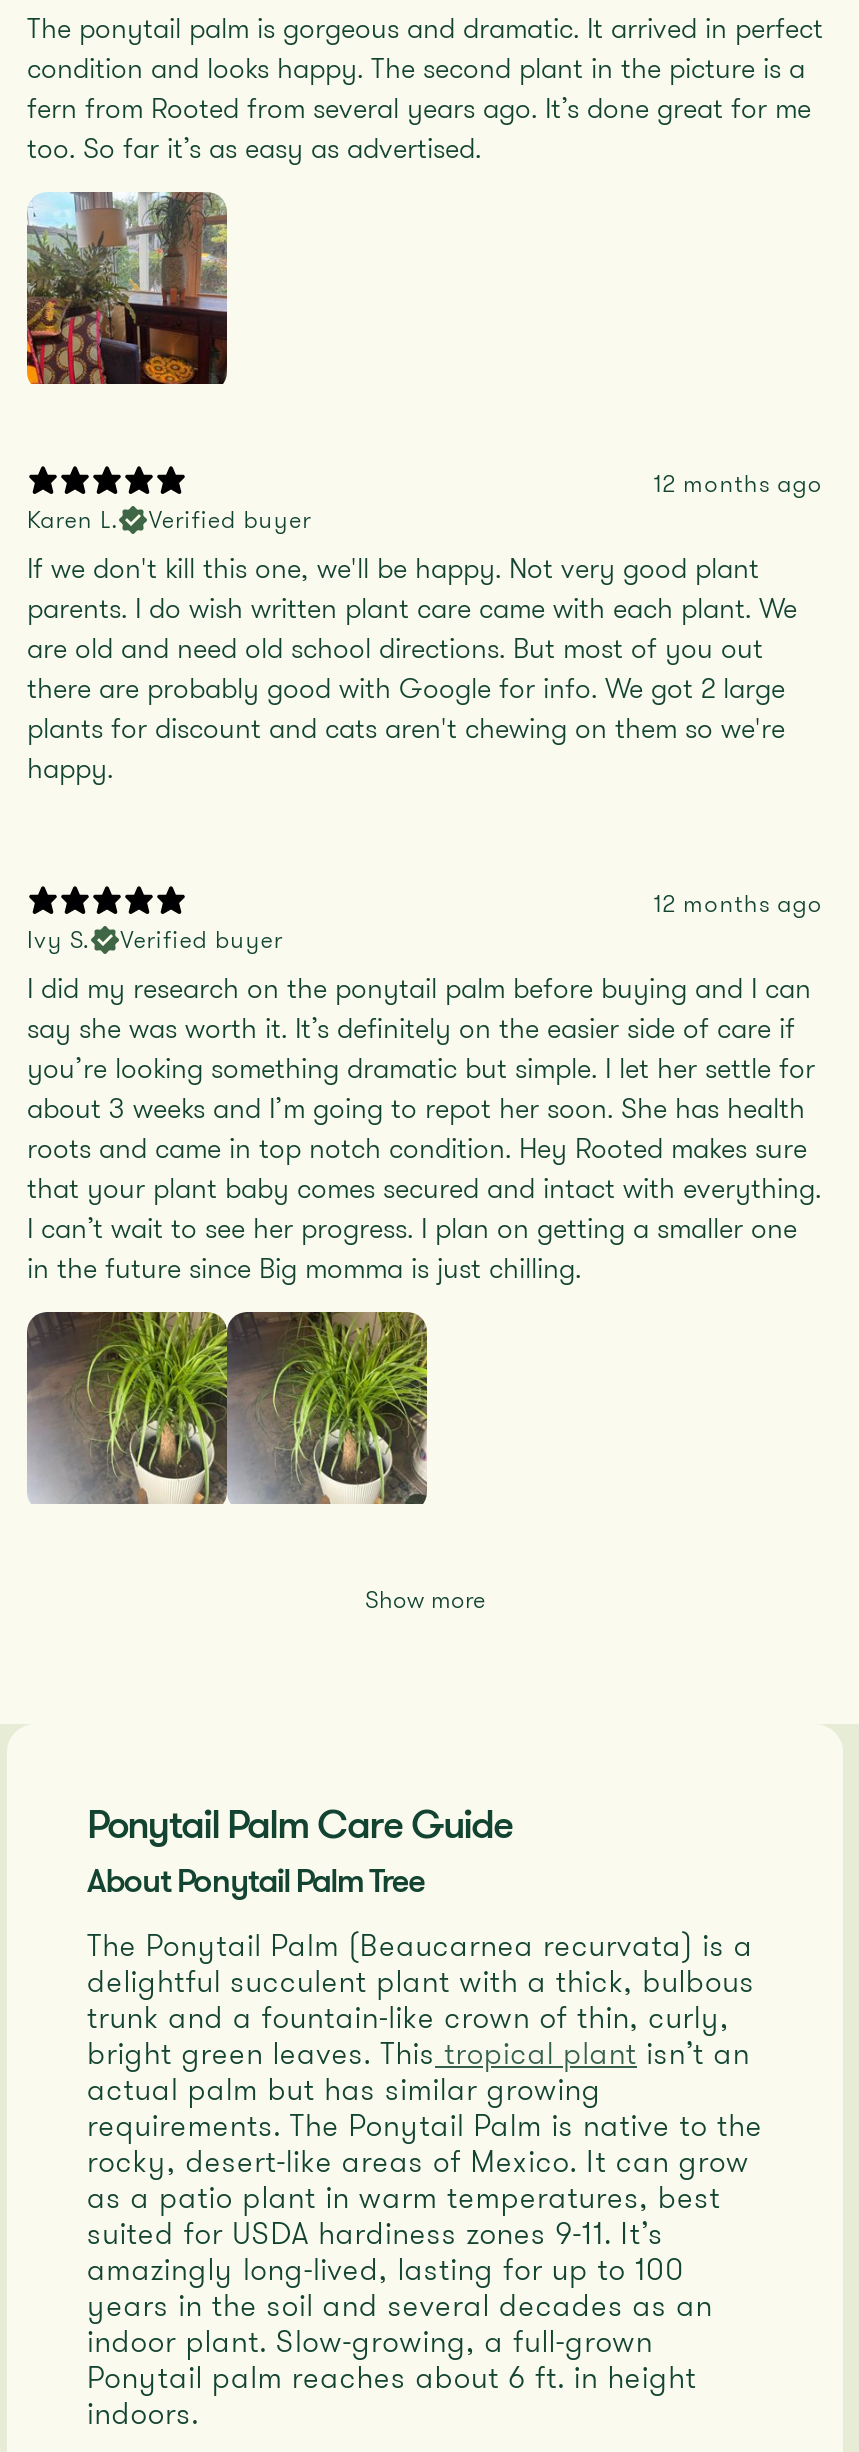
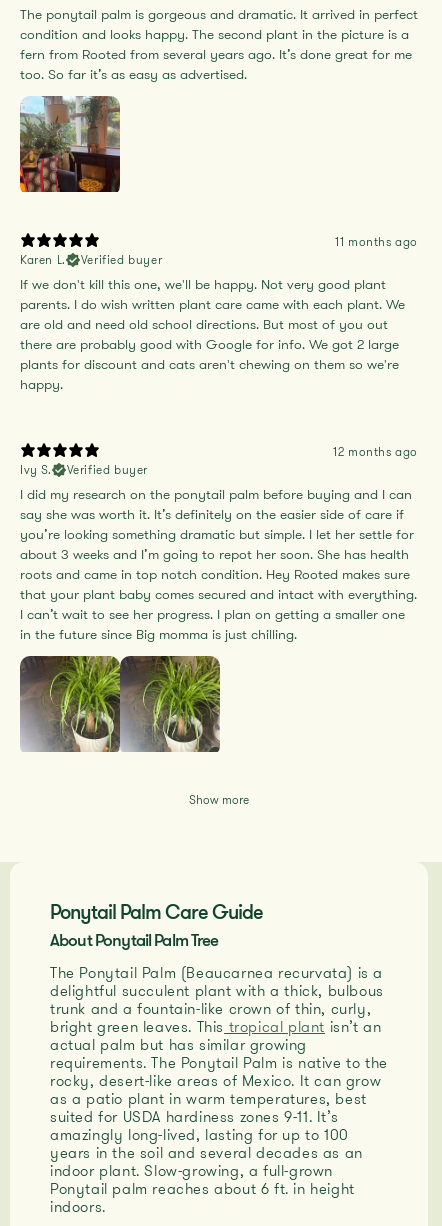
- 12 months ago
+ 11 months ago
